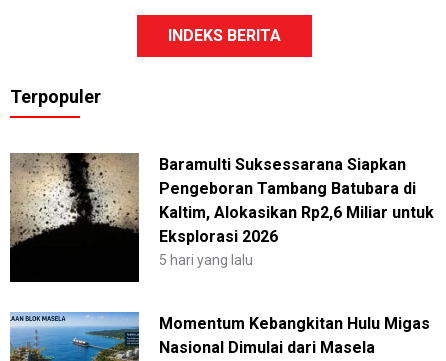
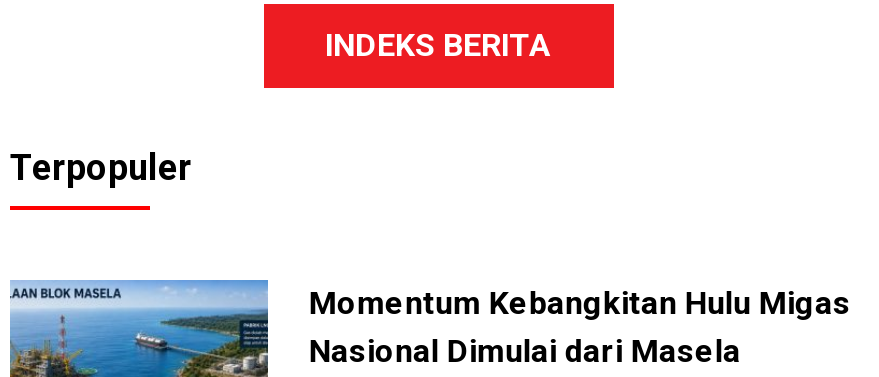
- [image]
- Baramulti Suksessarana Siapkan
- Pengeboran Tambang Batubara di
- Kaltim, Alokasikan Rp2,6 Miliar untuk
- Eksplorasi 2026
- 5 hari yang lalu
